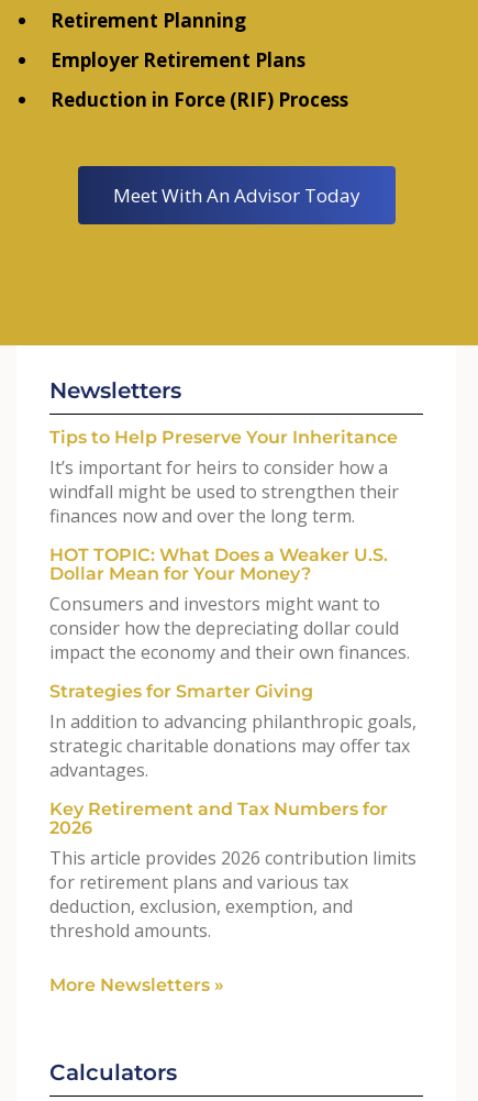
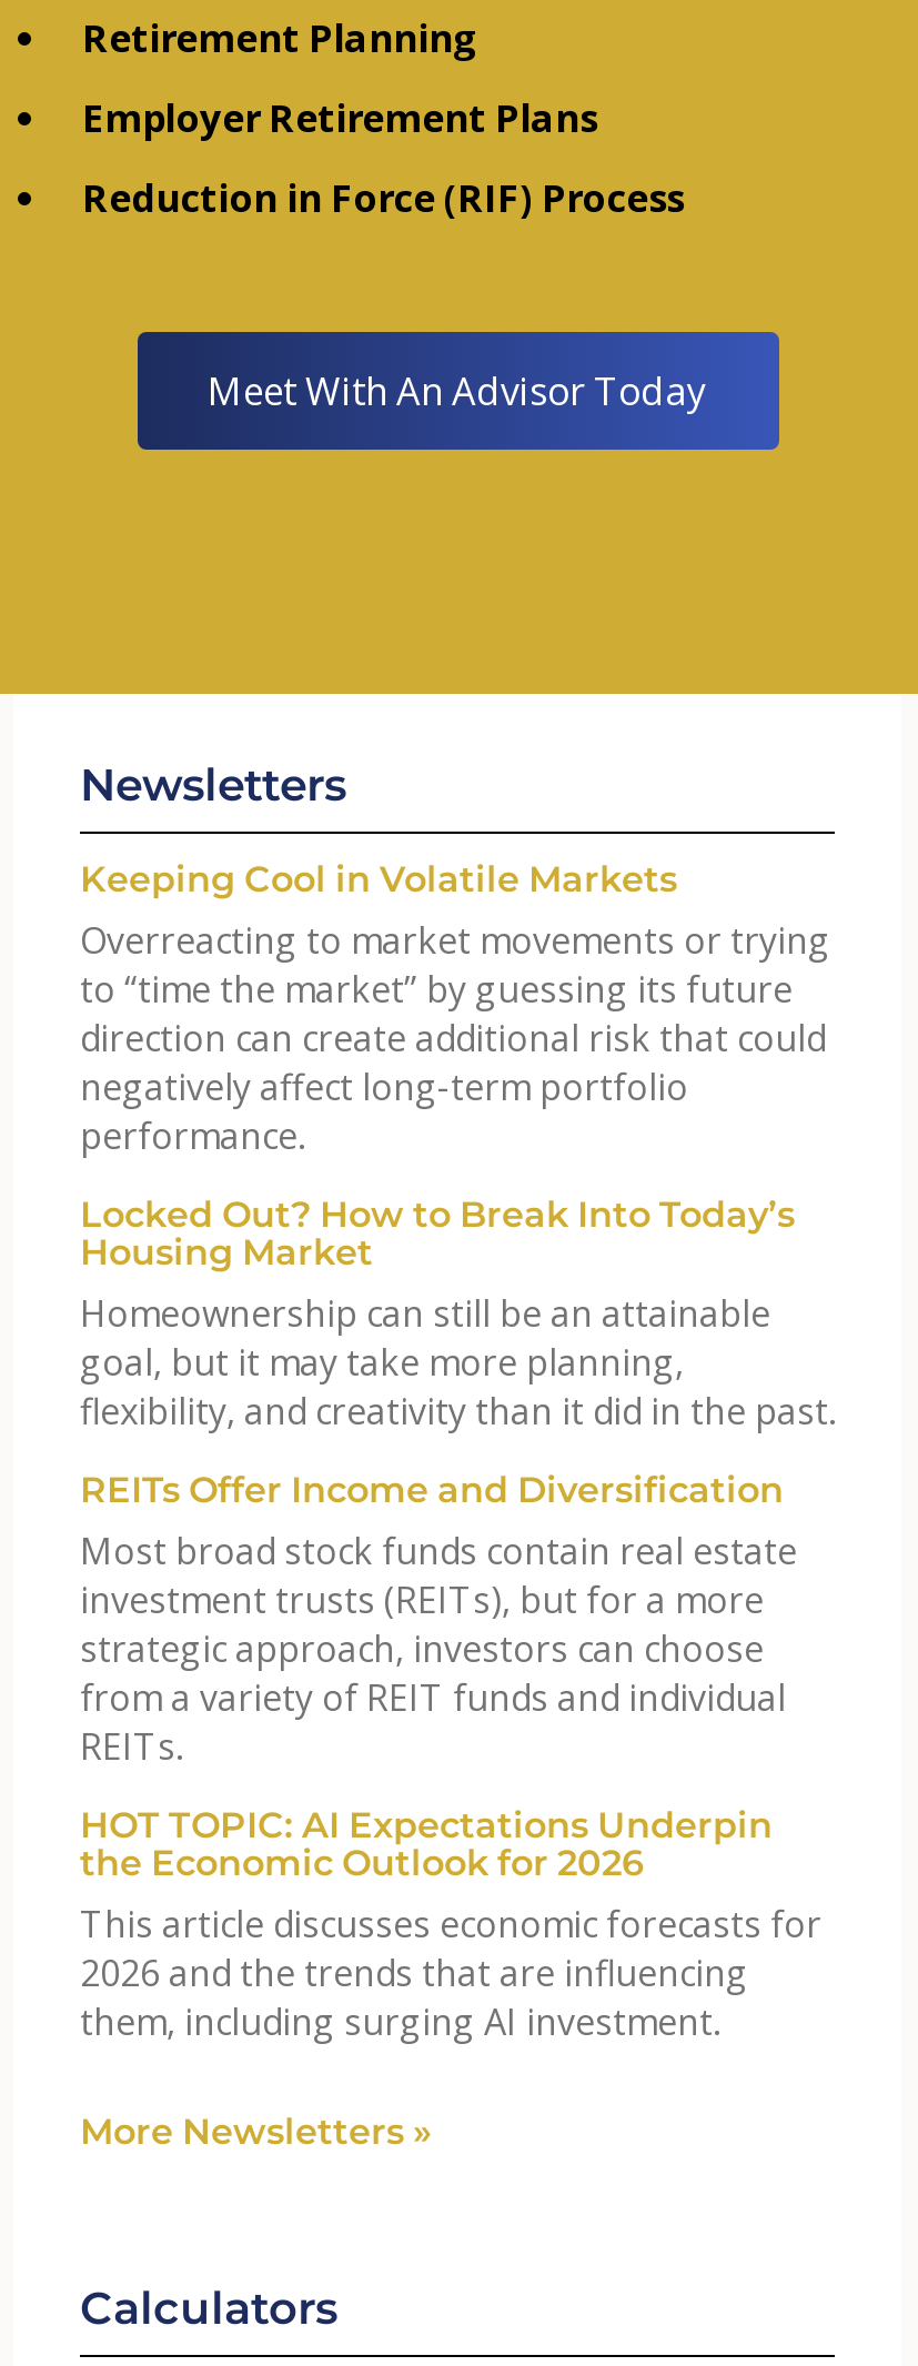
- Tips to Help Preserve Your Inheritance
- It’s important for heirs to consider how a
- windfall might be used to strengthen their
- finances now and over the long term.
+ Keeping Cool in Volatile Markets
+ Overreacting to market movements or trying
+ to “time the market” by guessing its future
+ direction can create additional risk that could
+ negatively affect long-term portfolio
+ performance.

- HOT TOPIC: What Does a Weaker U.S.
- Dollar Mean for Your Money?
- Consumers and investors might want to
- consider how the depreciating dollar could
- impact the economy and their own finances.
+ Locked Out? How to Break Into Today’s
+ Housing Market
+ Homeownership can still be an attainable
+ goal, but it may take more planning,
+ flexibility, and creativity than it did in the past.

- Strategies for Smarter Giving
- In addition to advancing philanthropic goals,
- strategic charitable donations may offer tax
- advantages.
+ REITs Offer Income and Diversification
+ Most broad stock funds contain real estate
+ investment trusts (REITs), but for a more
+ strategic approach, investors can choose
+ from a variety of REIT funds and individual
+ REITs.

- Key Retirement and Tax Numbers for
- 2026
- This article provides 2026 contribution limits
- for retirement plans and various tax
- deduction, exclusion, exemption, and
- threshold amounts.
+ HOT TOPIC: AI Expectations Underpin
+ the Economic Outlook for 2026
+ This article discusses economic forecasts for
+ 2026 and the trends that are influencing
+ them, including surging AI investment.
